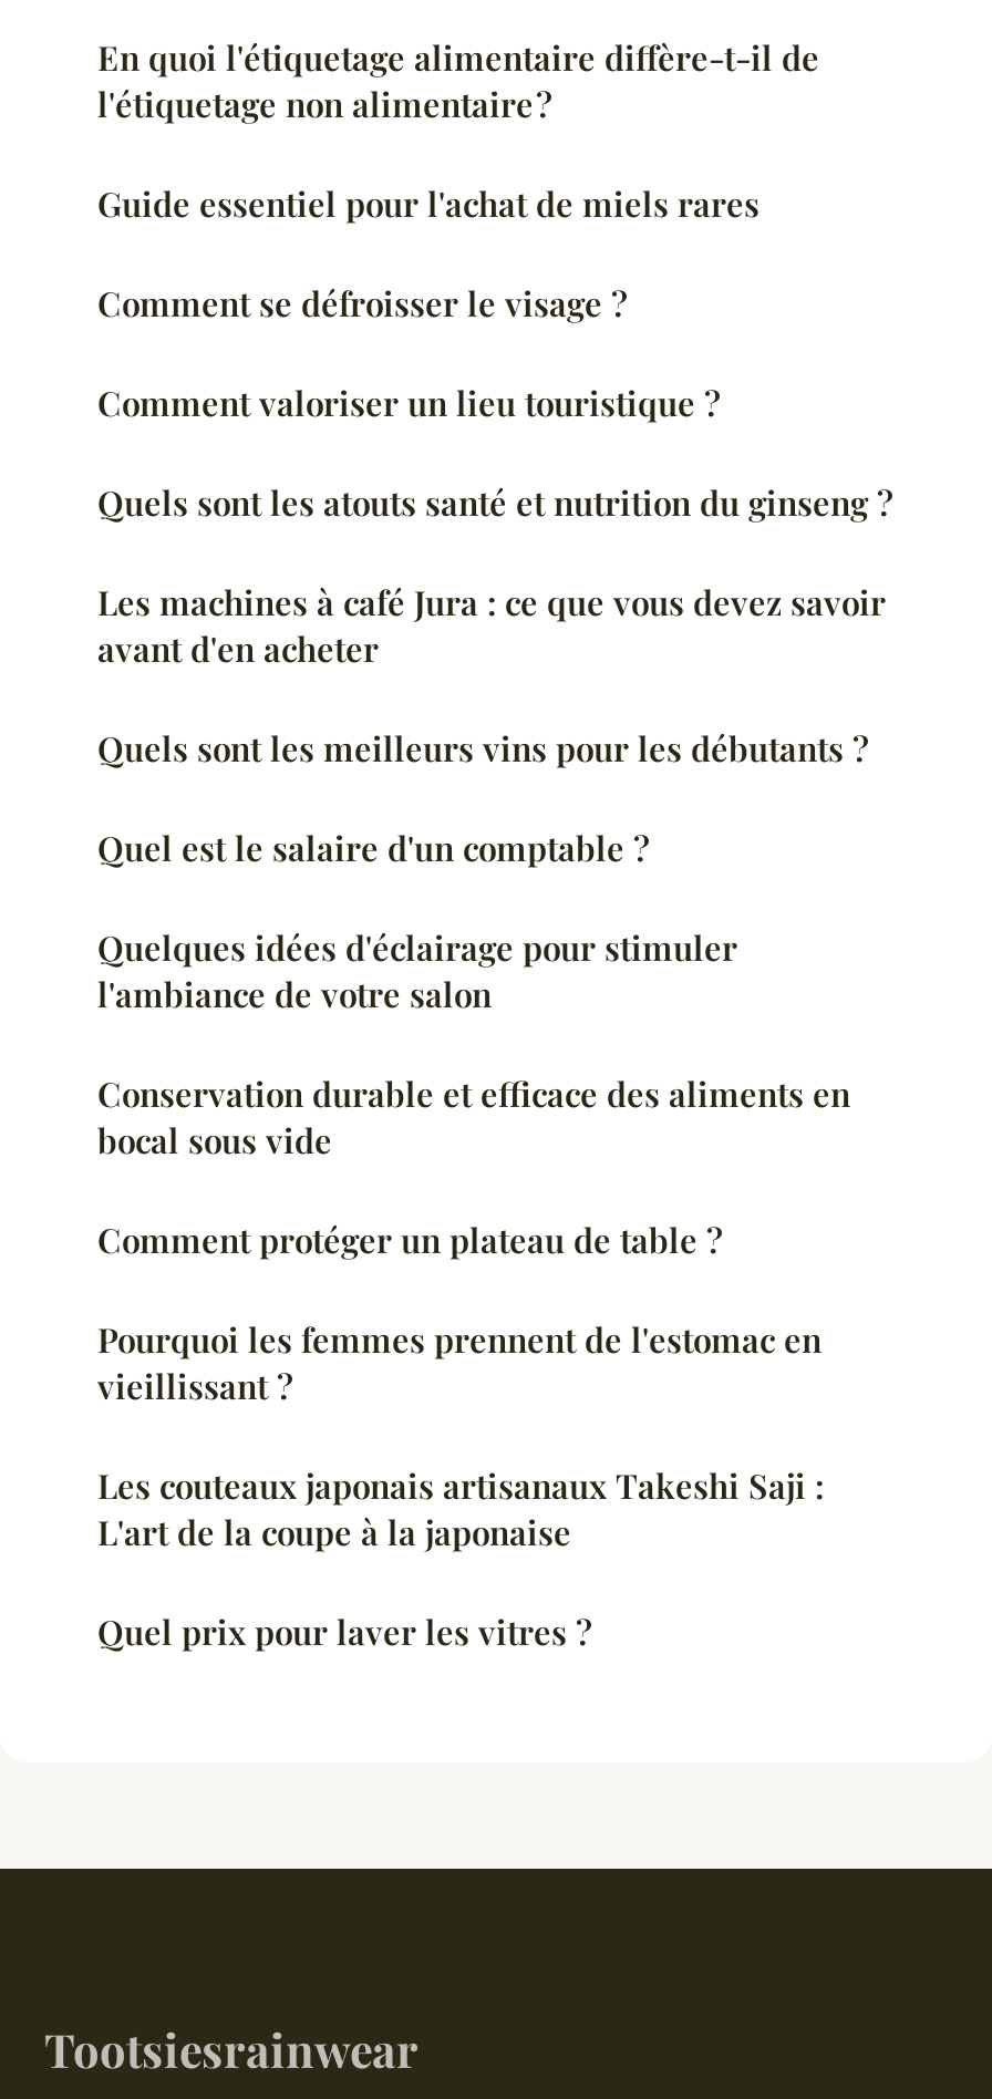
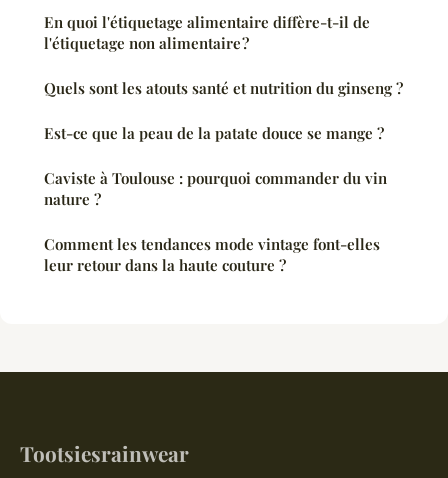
- Guide essentiel pour l'achat de miels rares
- Comment se défroisser le visage ?
- Comment valoriser un lieu touristique ?

- Les machines à café Jura : ce que vous devez savoir
- avant d'en acheter
- Quels sont les meilleurs vins pour les débutants ?
- Quel est le salaire d'un comptable ?
- Quelques idées d'éclairage pour stimuler
- l'ambiance de votre salon
- Conservation durable et efficace des aliments en
- bocal sous vide
- Comment protéger un plateau de table ?
- Pourquoi les femmes prennent de l'estomac en
- vieillissant ?
- Les couteaux japonais artisanaux Takeshi Saji :
- L'art de la coupe à la japonaise
- Quel prix pour laver les vitres ?
+ Est-ce que la peau de la patate douce se mange ?
+ Caviste à Toulouse : pourquoi commander du vin
+ nature ?
+ Comment les tendances mode vintage font-elles
+ leur retour dans la haute couture ?
